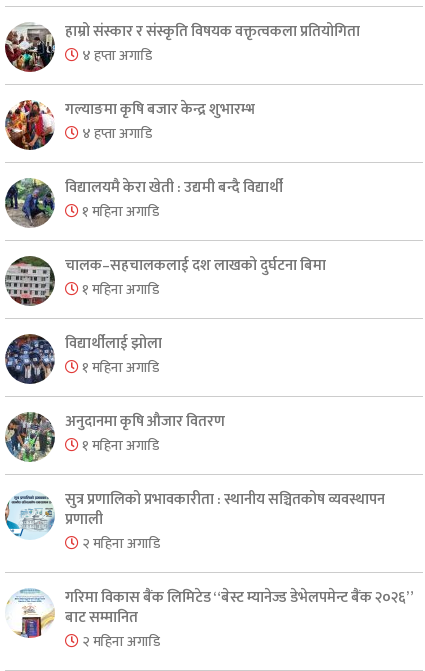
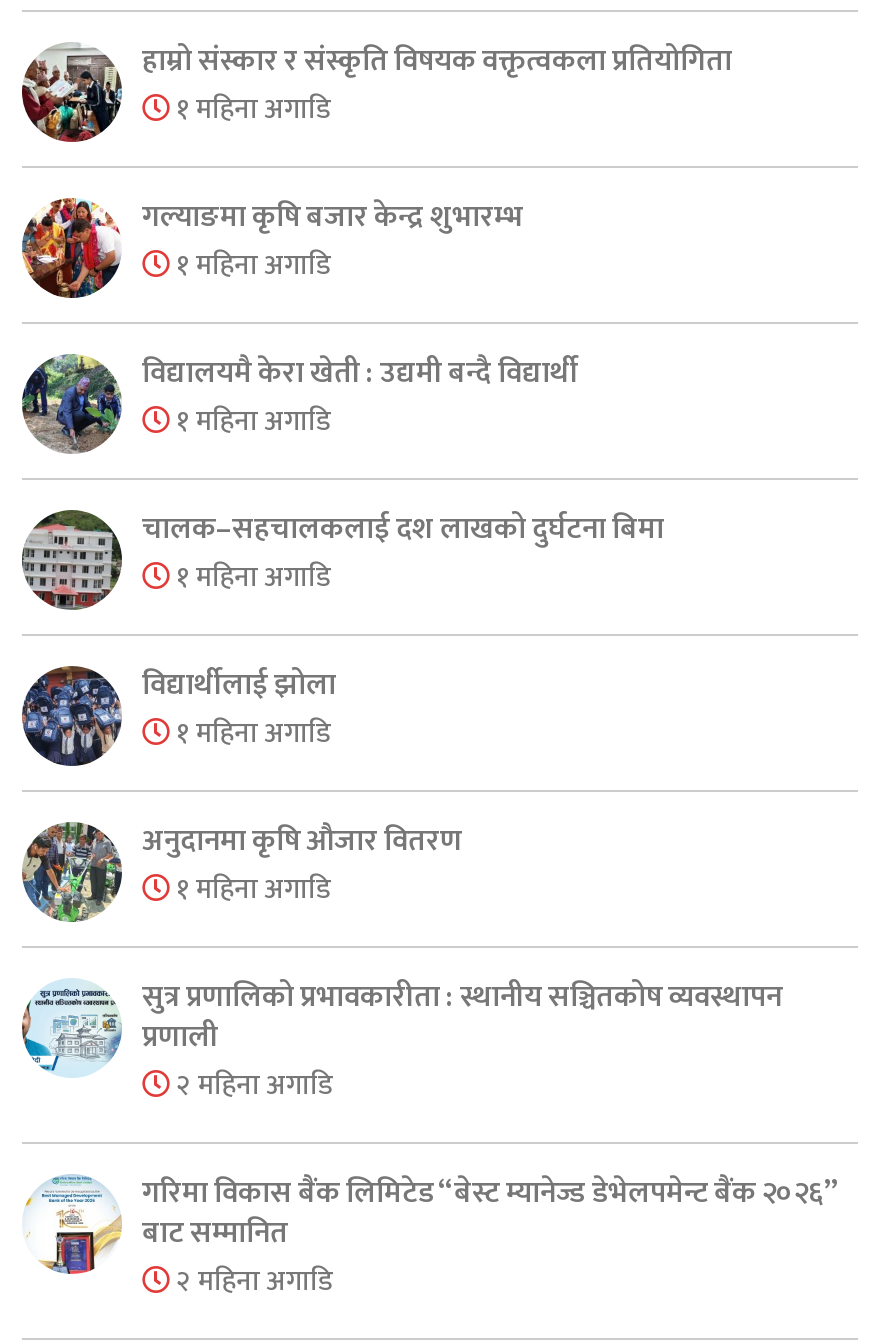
- ४ हप्ता अगाडि
+ १ महिना अगाडि

- ४ हप्ता अगाडि
+ १ महिना अगाडि
